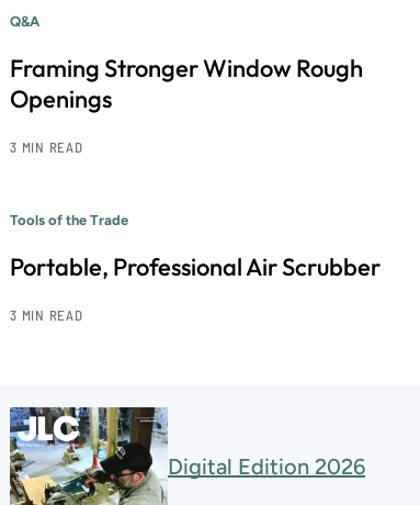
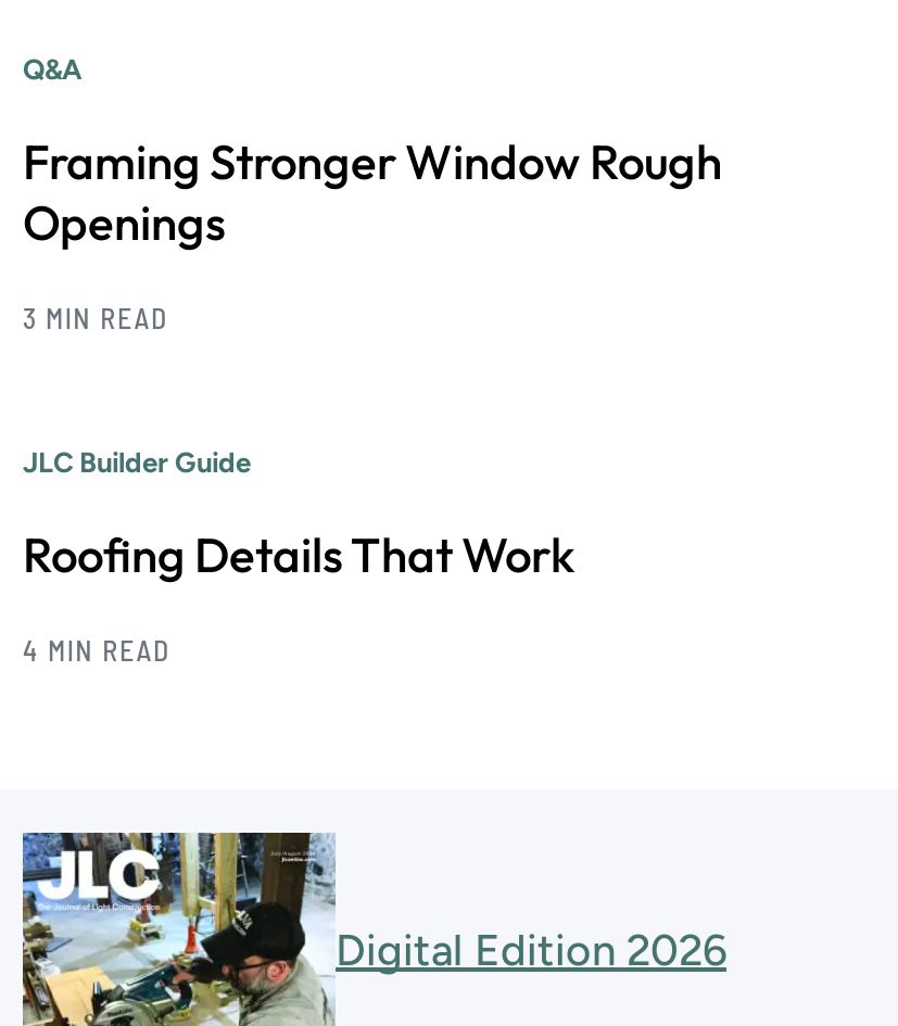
- Tools of the Trade
+ JLC Builder Guide

- Portable, Professional Air Scrubber
+ Roofing Details That Work

- 3 MIN READ
+ 4 MIN READ
